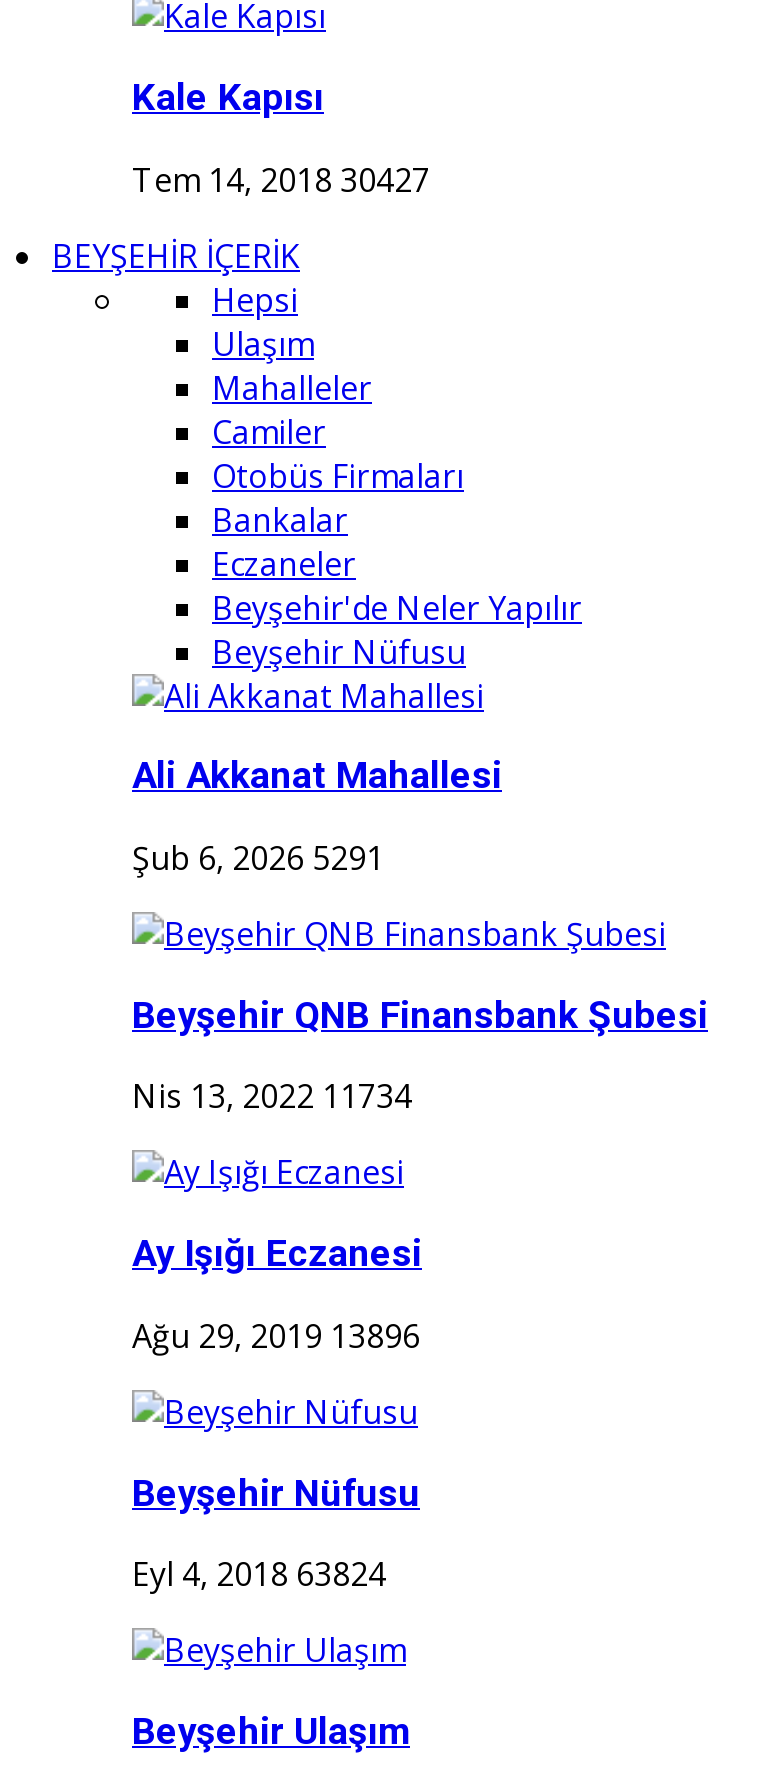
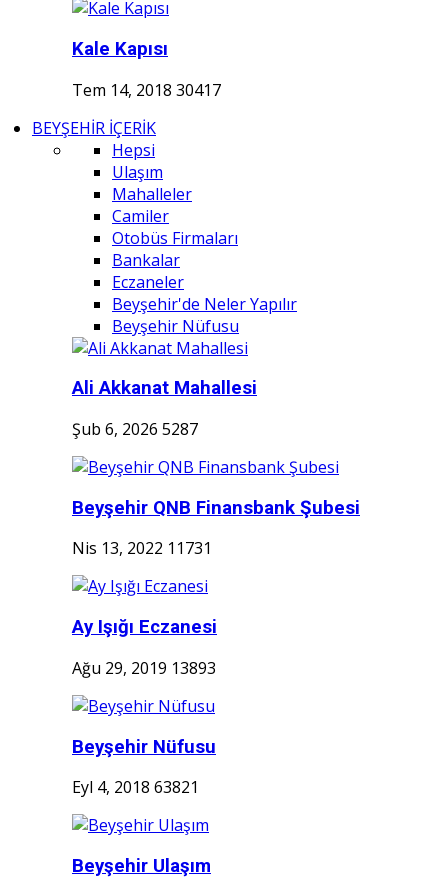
- Tem 14, 2018 30427
+ Tem 14, 2018 30417

- Şub 6, 2026 5291
+ Şub 6, 2026 5287

- Nis 13, 2022 11734
+ Nis 13, 2022 11731

- Ağu 29, 2019 13896
+ Ağu 29, 2019 13893

- Eyl 4, 2018 63824
+ Eyl 4, 2018 63821
